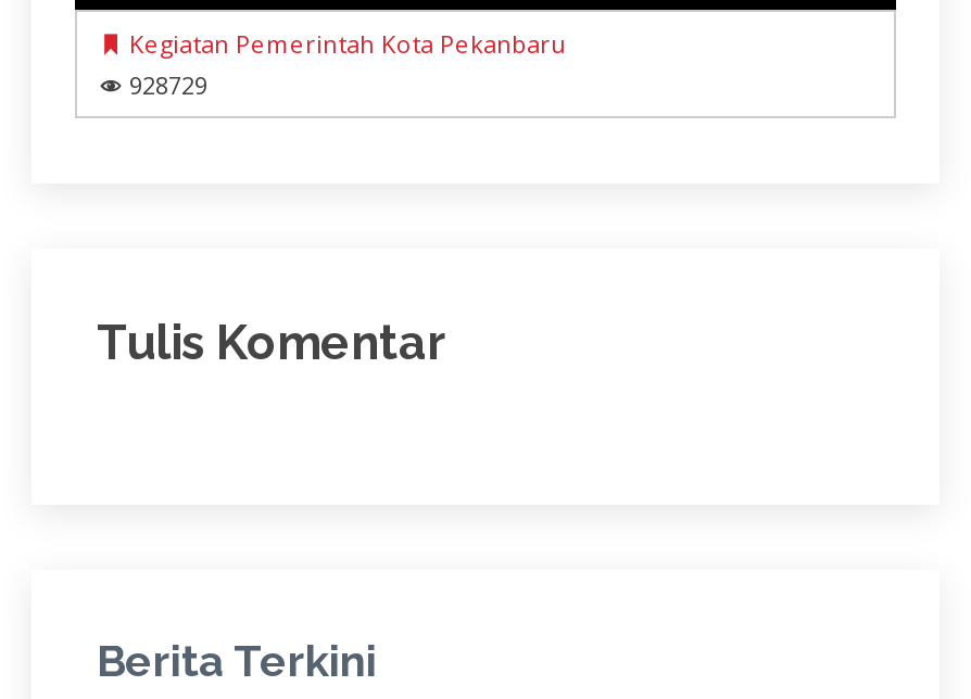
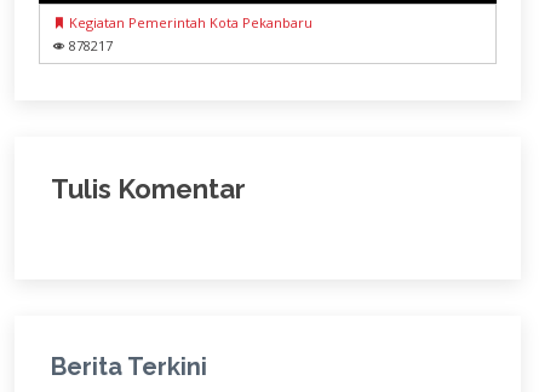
- 928729
+ 878217
